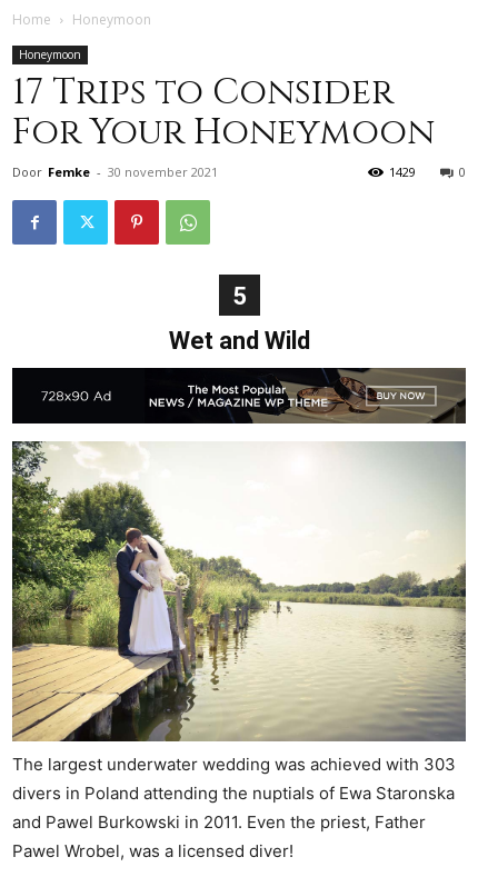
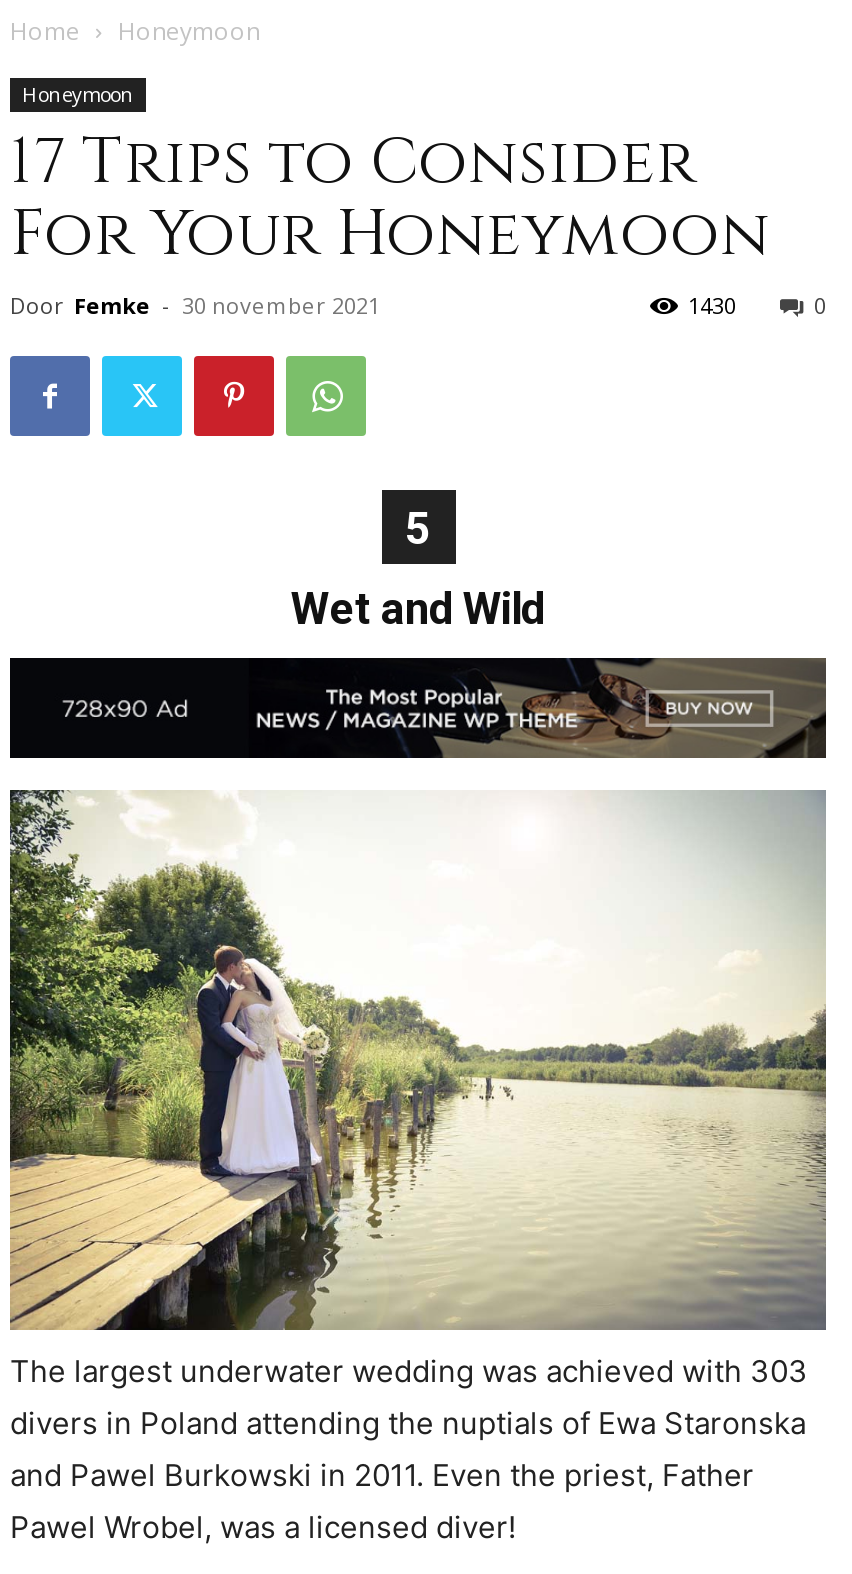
- 1429
+ 1430
